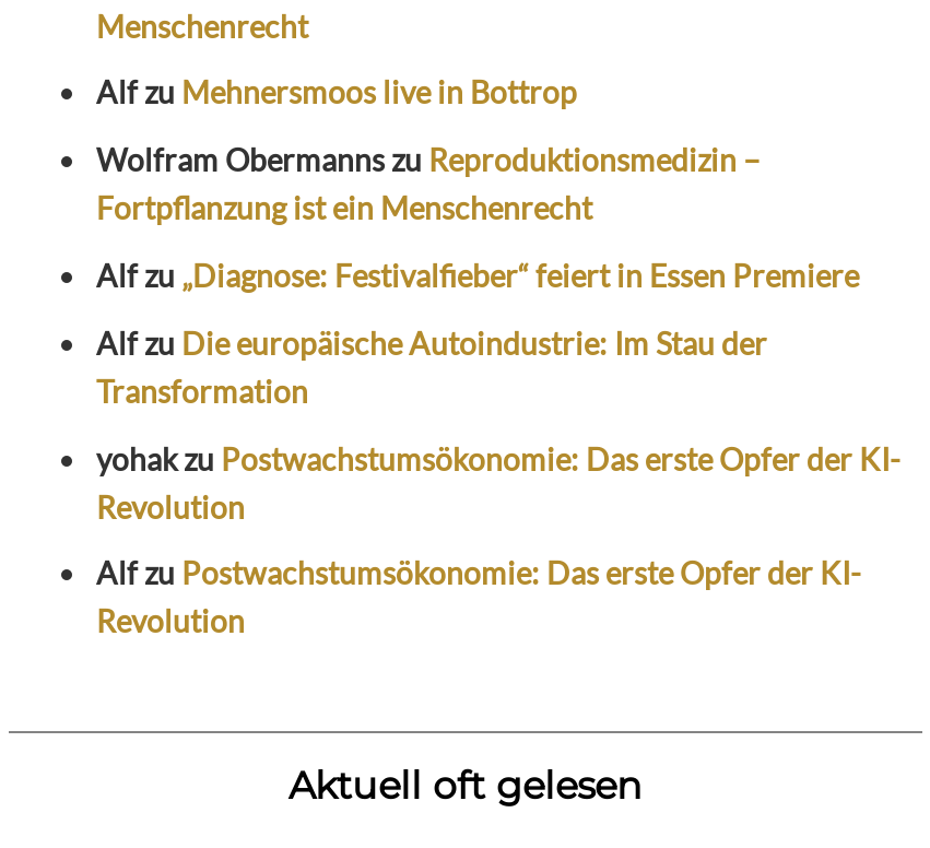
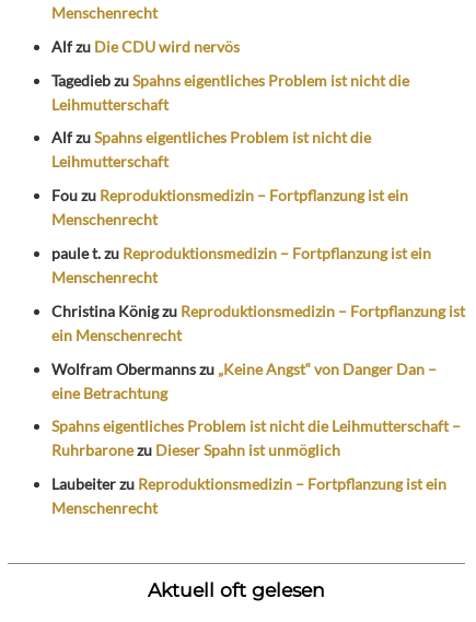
- Alf zu Mehnersmoos live in Bottrop
- Wolfram Obermanns zu Reproduktionsmedizin –
- Fortpflanzung ist ein Menschenrecht
- Alf zu „Diagnose: Festivalfieber“ feiert in Essen Premiere
- Alf zu Die europäische Autoindustrie: Im Stau der
- Transformation
- yohak zu Postwachstumsökonomie: Das erste Opfer der KI-
- Revolution
- Alf zu Postwachstumsökonomie: Das erste Opfer der KI-
- Revolution
+ Alf zu Die CDU wird nervös
+ Tagedieb zu Spahns eigentliches Problem ist nicht die
+ Leihmutterschaft
+ Alf zu Spahns eigentliches Problem ist nicht die
+ Leihmutterschaft
+ Fou zu Reproduktionsmedizin – Fortpflanzung ist ein
+ Menschenrecht
+ paule t. zu Reproduktionsmedizin – Fortpflanzung ist ein
+ Menschenrecht
+ Christina König zu Reproduktionsmedizin – Fortpflanzung ist
+ ein Menschenrecht
+ Wolfram Obermanns zu „Keine Angst“ von Danger Dan –
+ eine Betrachtung
+ Spahns eigentliches Problem ist nicht die Leihmutterschaft –
+ Ruhrbarone zu Dieser Spahn ist unmöglich
+ Laubeiter zu Reproduktionsmedizin – Fortpflanzung ist ein
+ Menschenrecht
